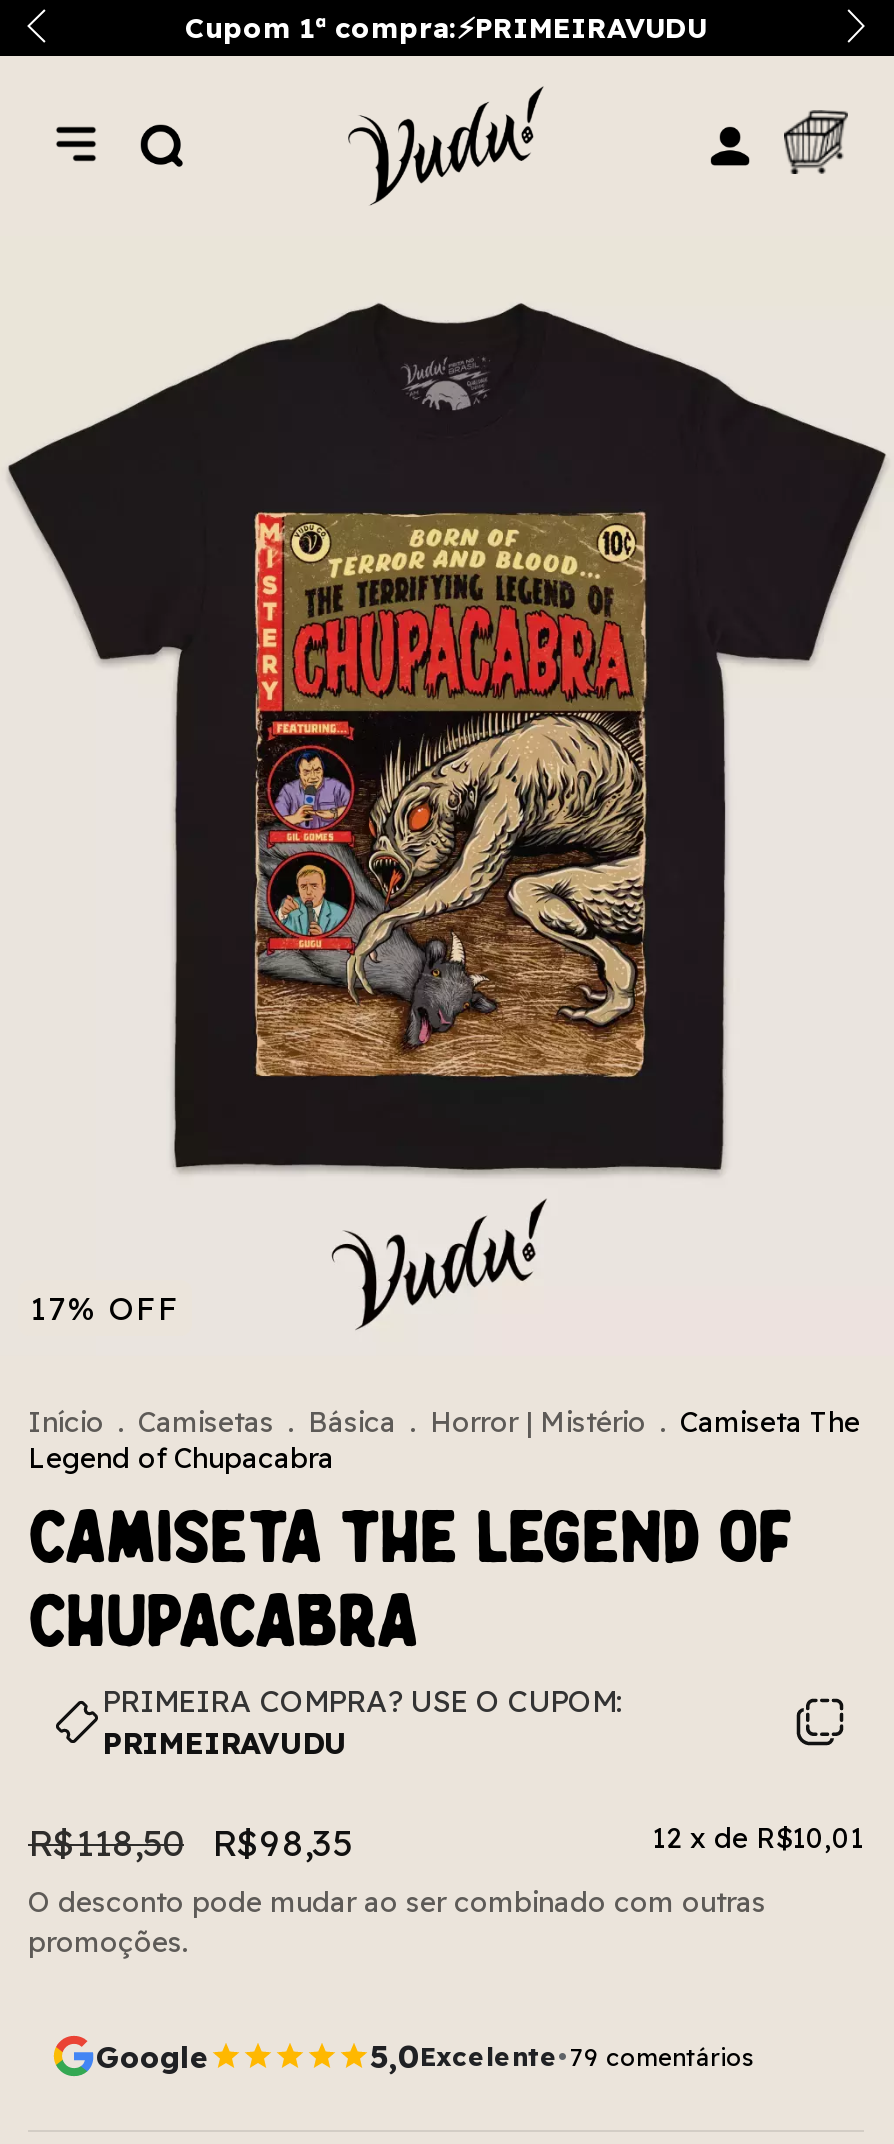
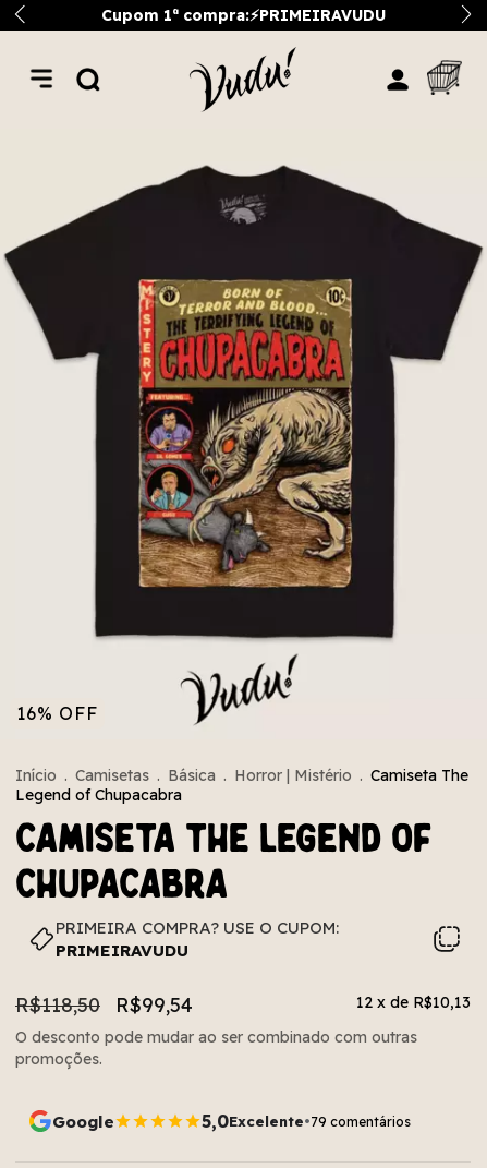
- 17% OFF
+ 16% OFF

- R$98,35
- 12 x de R$10,01
+ R$99,54
+ 12 x de R$10,13
